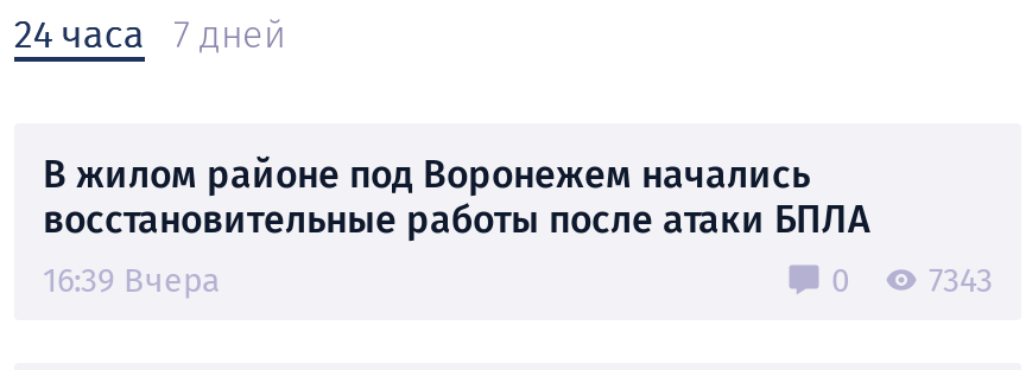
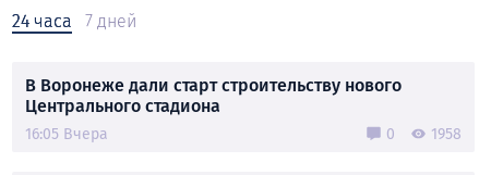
- В жилом районе под Воронежем начались
- восстановительные работы после атаки БПЛА
- 16:39 Вчера
+ В Воронеже дали старт строительству нового
+ Центрального стадиона
+ 16:05 Вчера

- 0 7343
+ 0 1958
